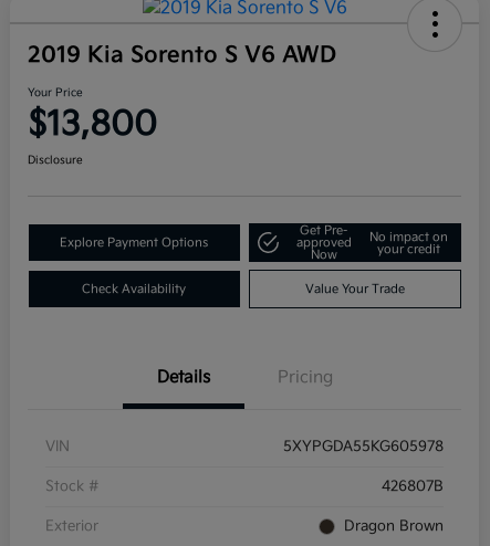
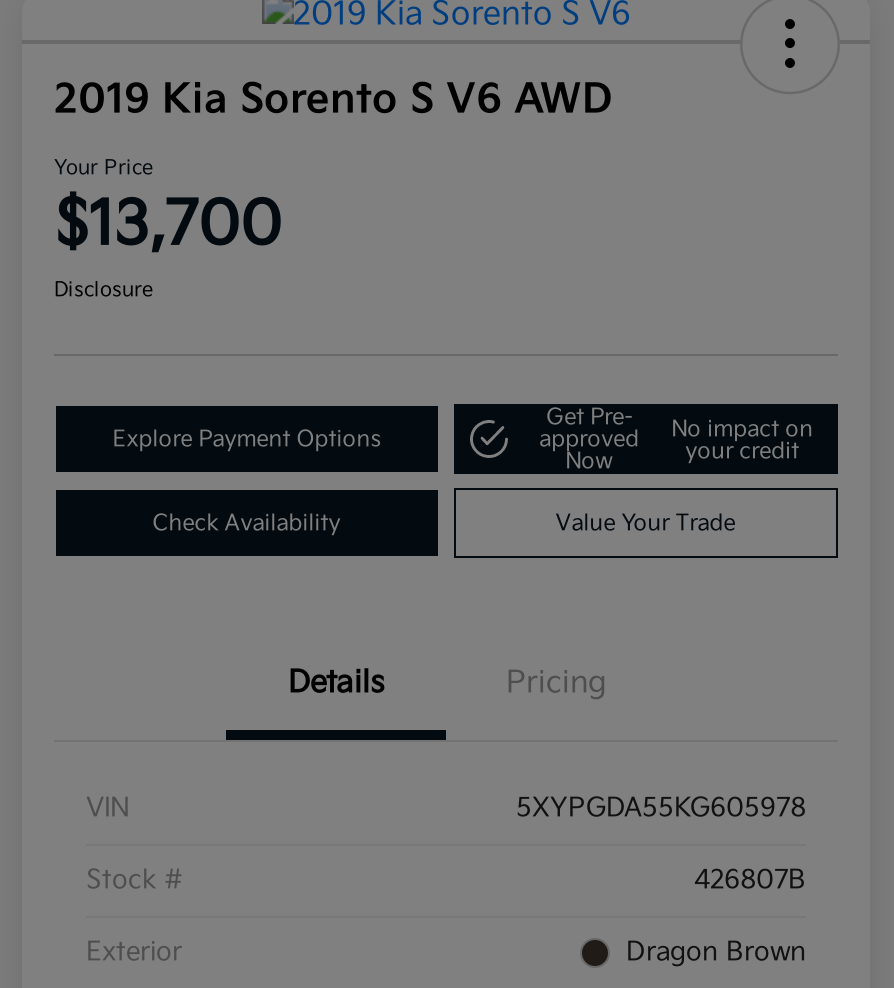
- $13,800
+ $13,700
